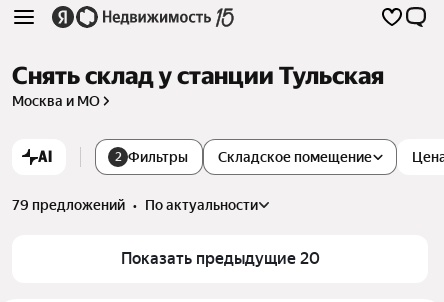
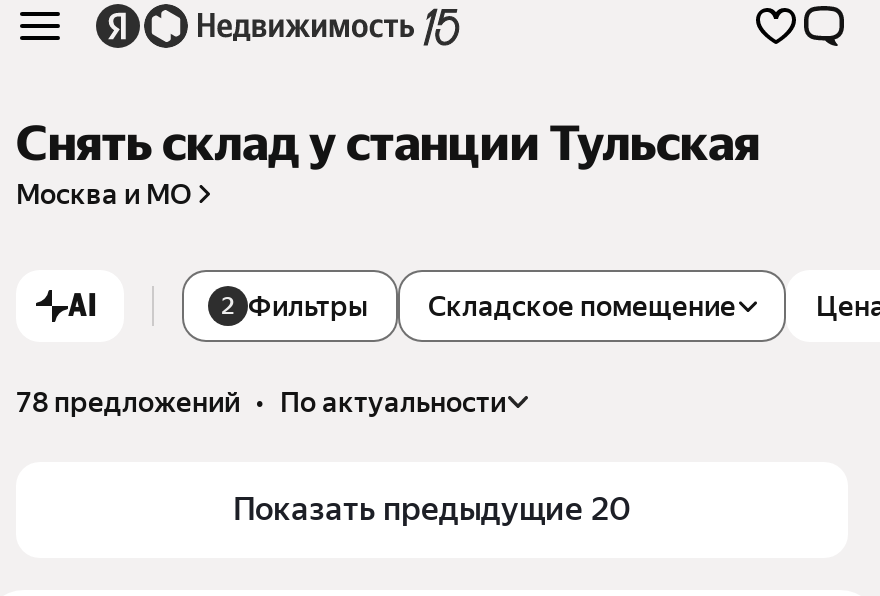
- 79 предложений • по актуальности
+ 78 предложений • по актуальности
